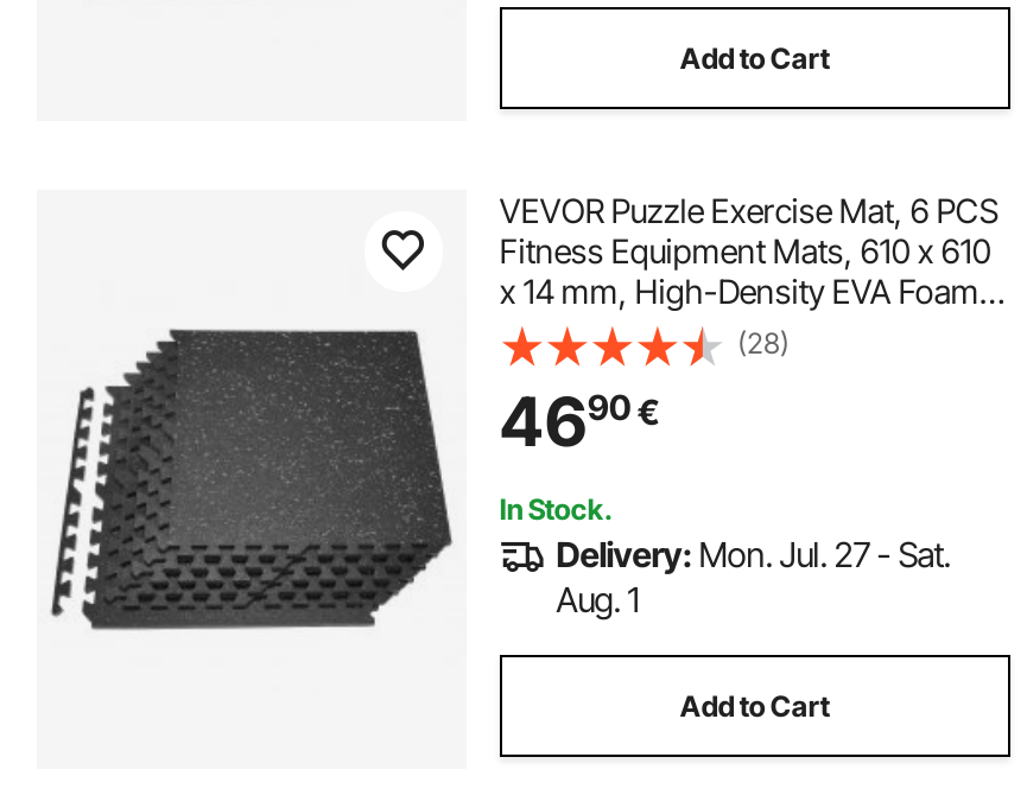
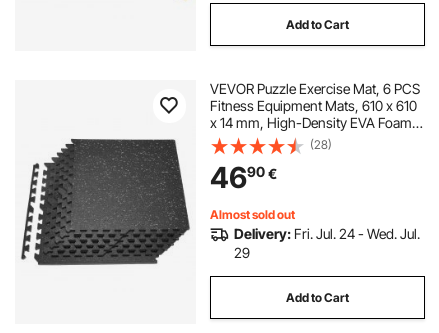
- In Stock.
- Delivery: Mon. Jul. 27 - Sat.
- Aug. 1
+ Almost sold out
+ Delivery: Fri. Jul. 24 - Wed. Jul.
+ 29
